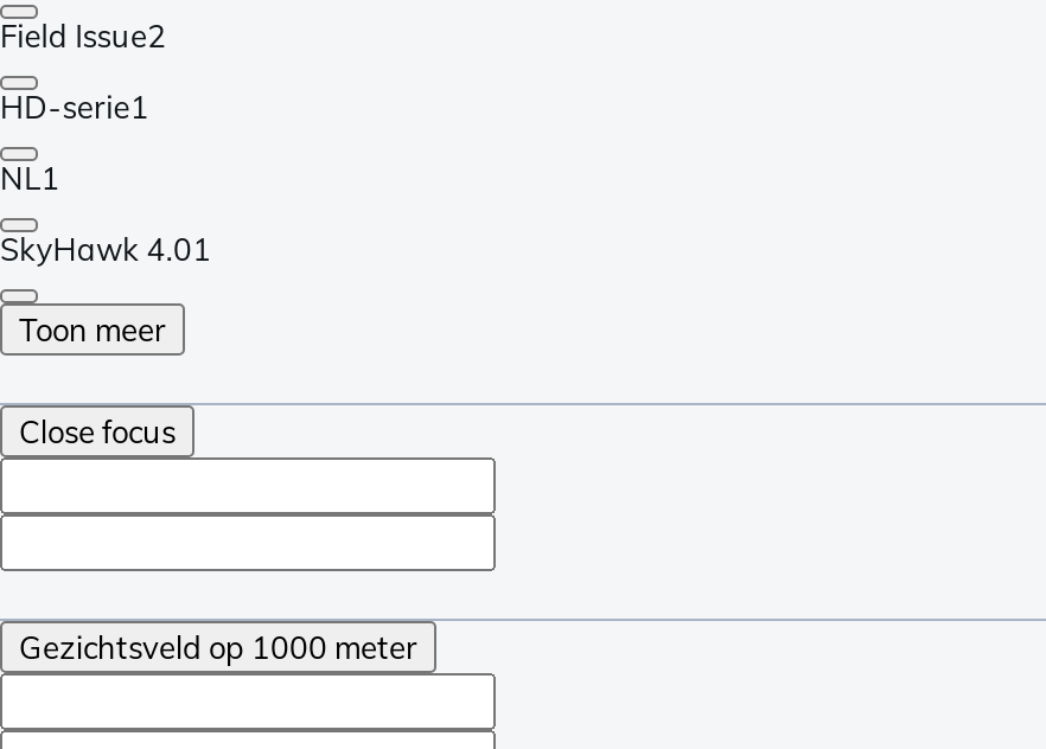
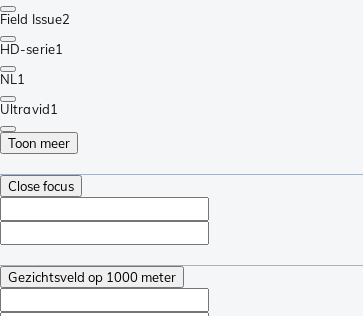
- SkyHawk 4.0 1
+ Ultravid 1
